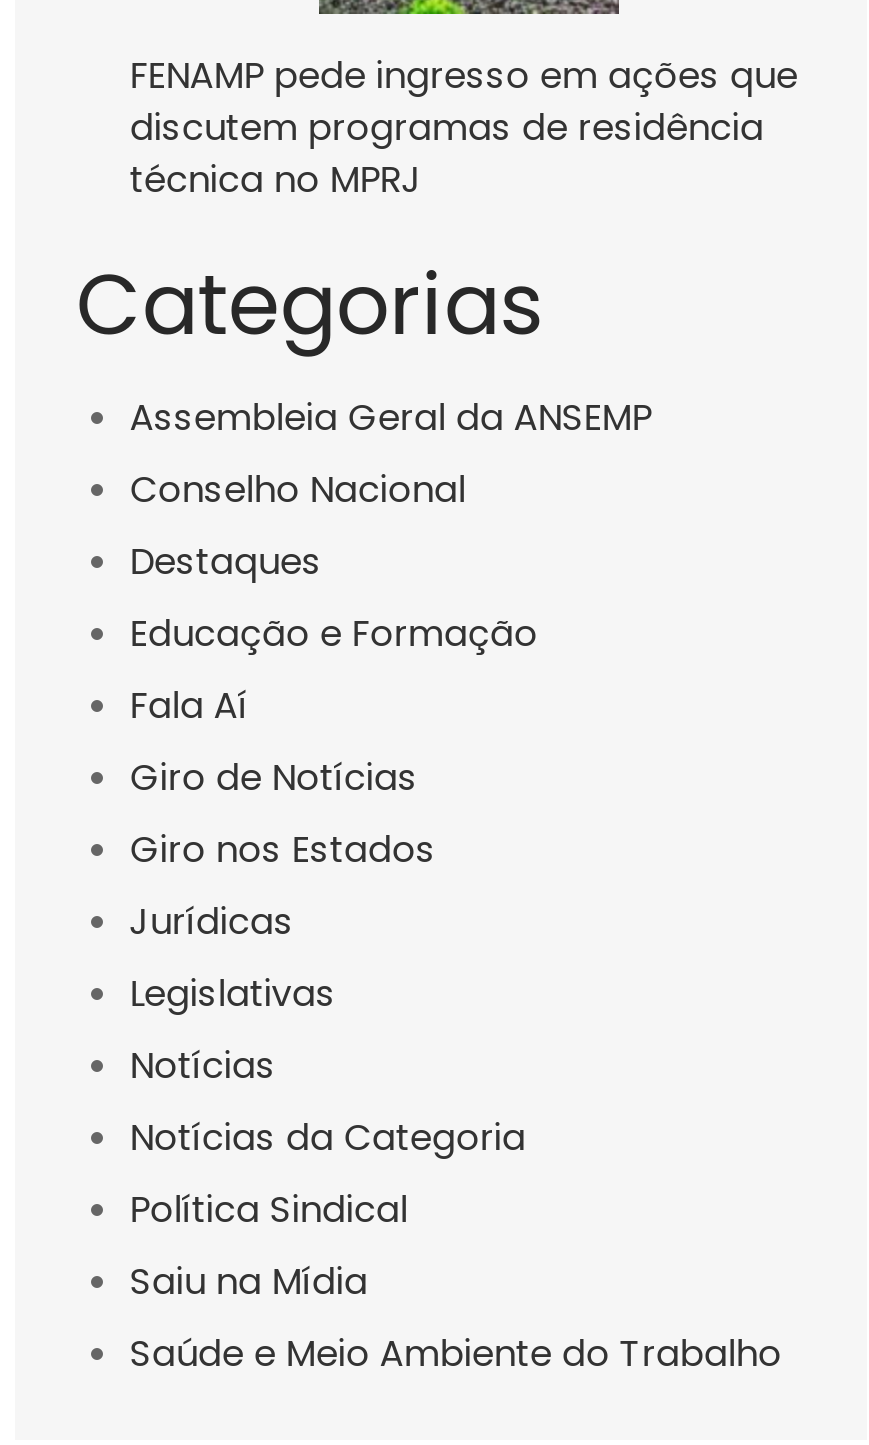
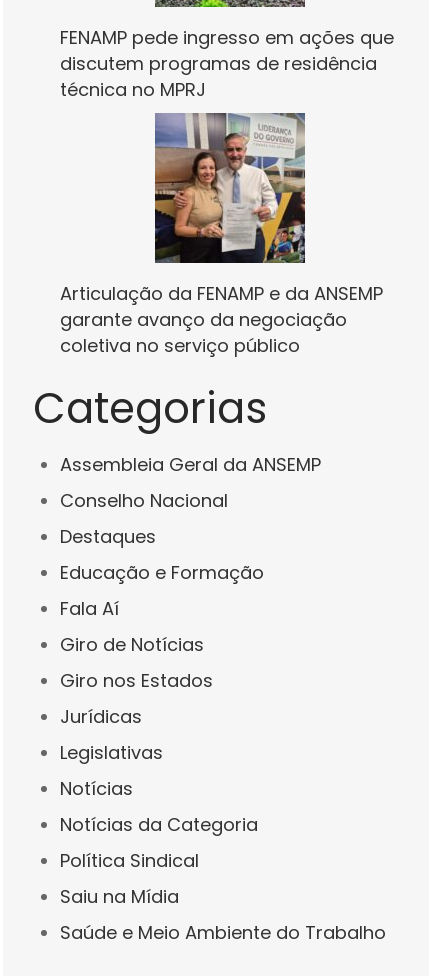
+ [image]
+ Articulação da FENAMP e da ANSEMP
+ garante avanço da negociação
+ coletiva no serviço público
